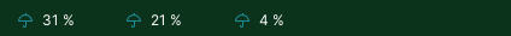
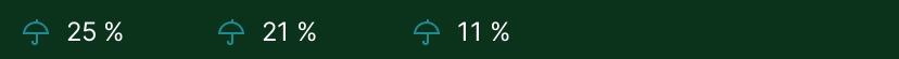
- 31 %
+ 25 %

- 4 %
+ 11 %
